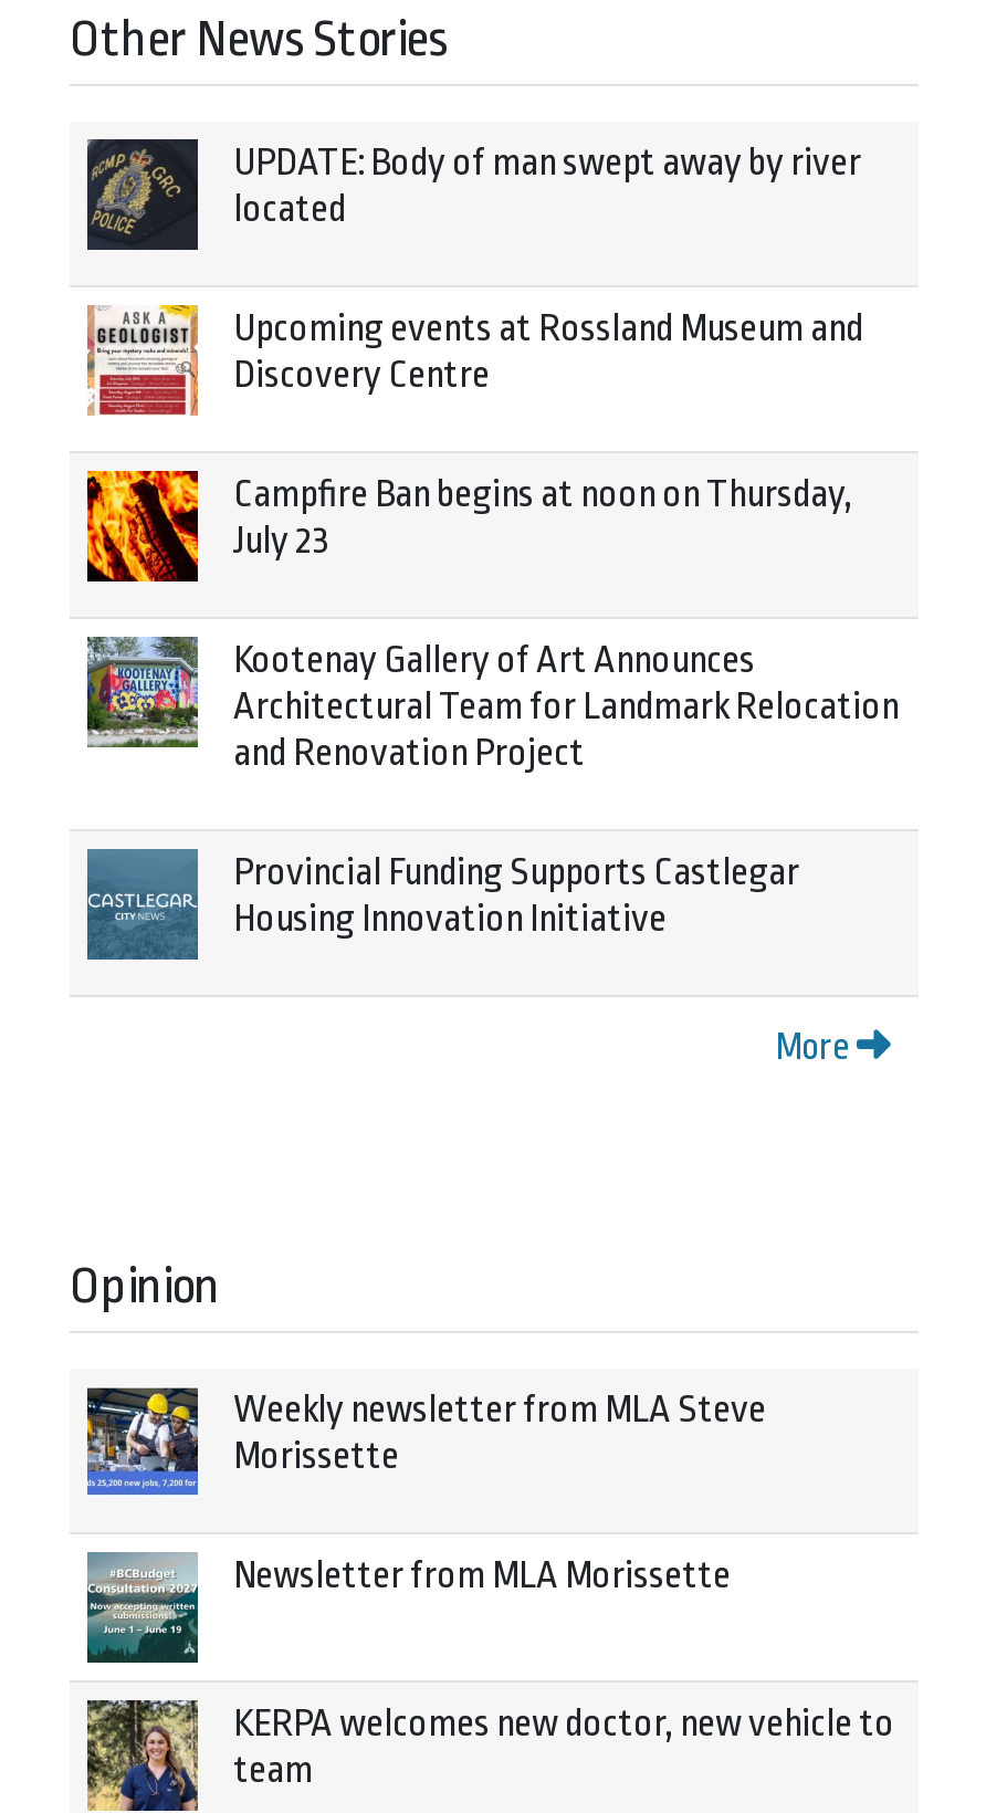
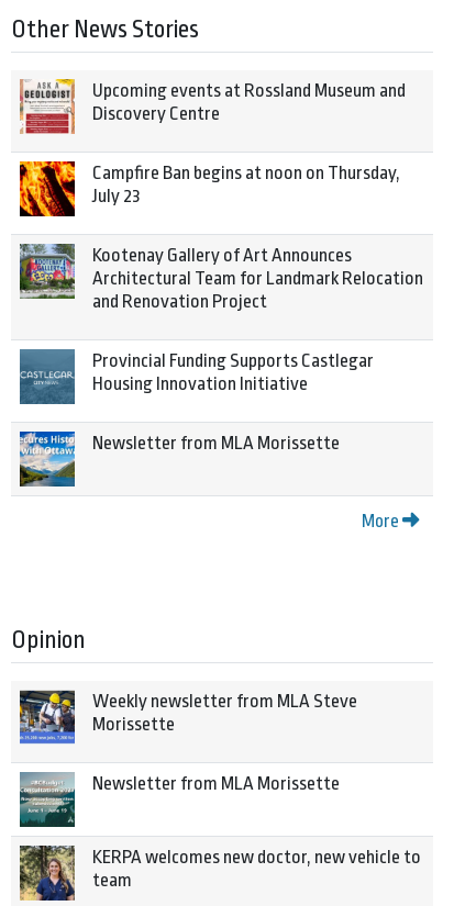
- [image]
- UPDATE: Body of man swept away by river
- located

moved up: [image] | Upcoming events at Rossland Museum and | Discovery Centre | ... | Provincial Funding Supports Castlegar | Housing Innovation Initiative

+ [image]
+ Newsletter from MLA Morissette
